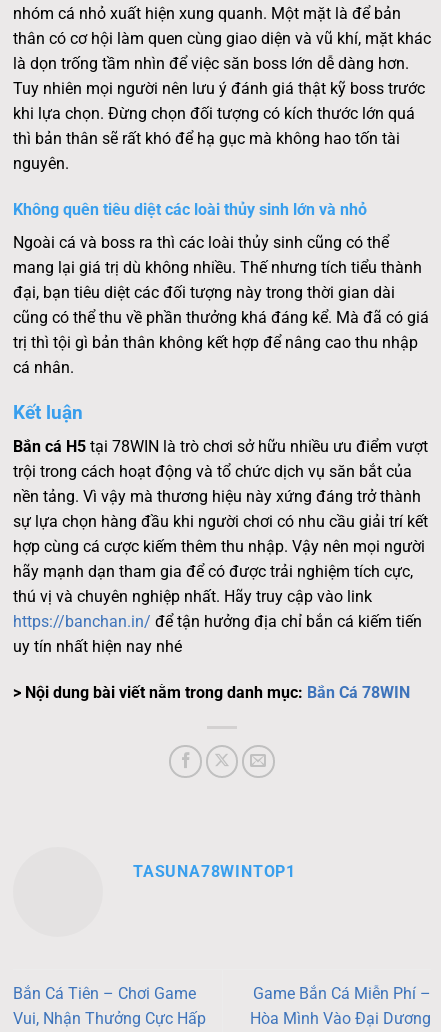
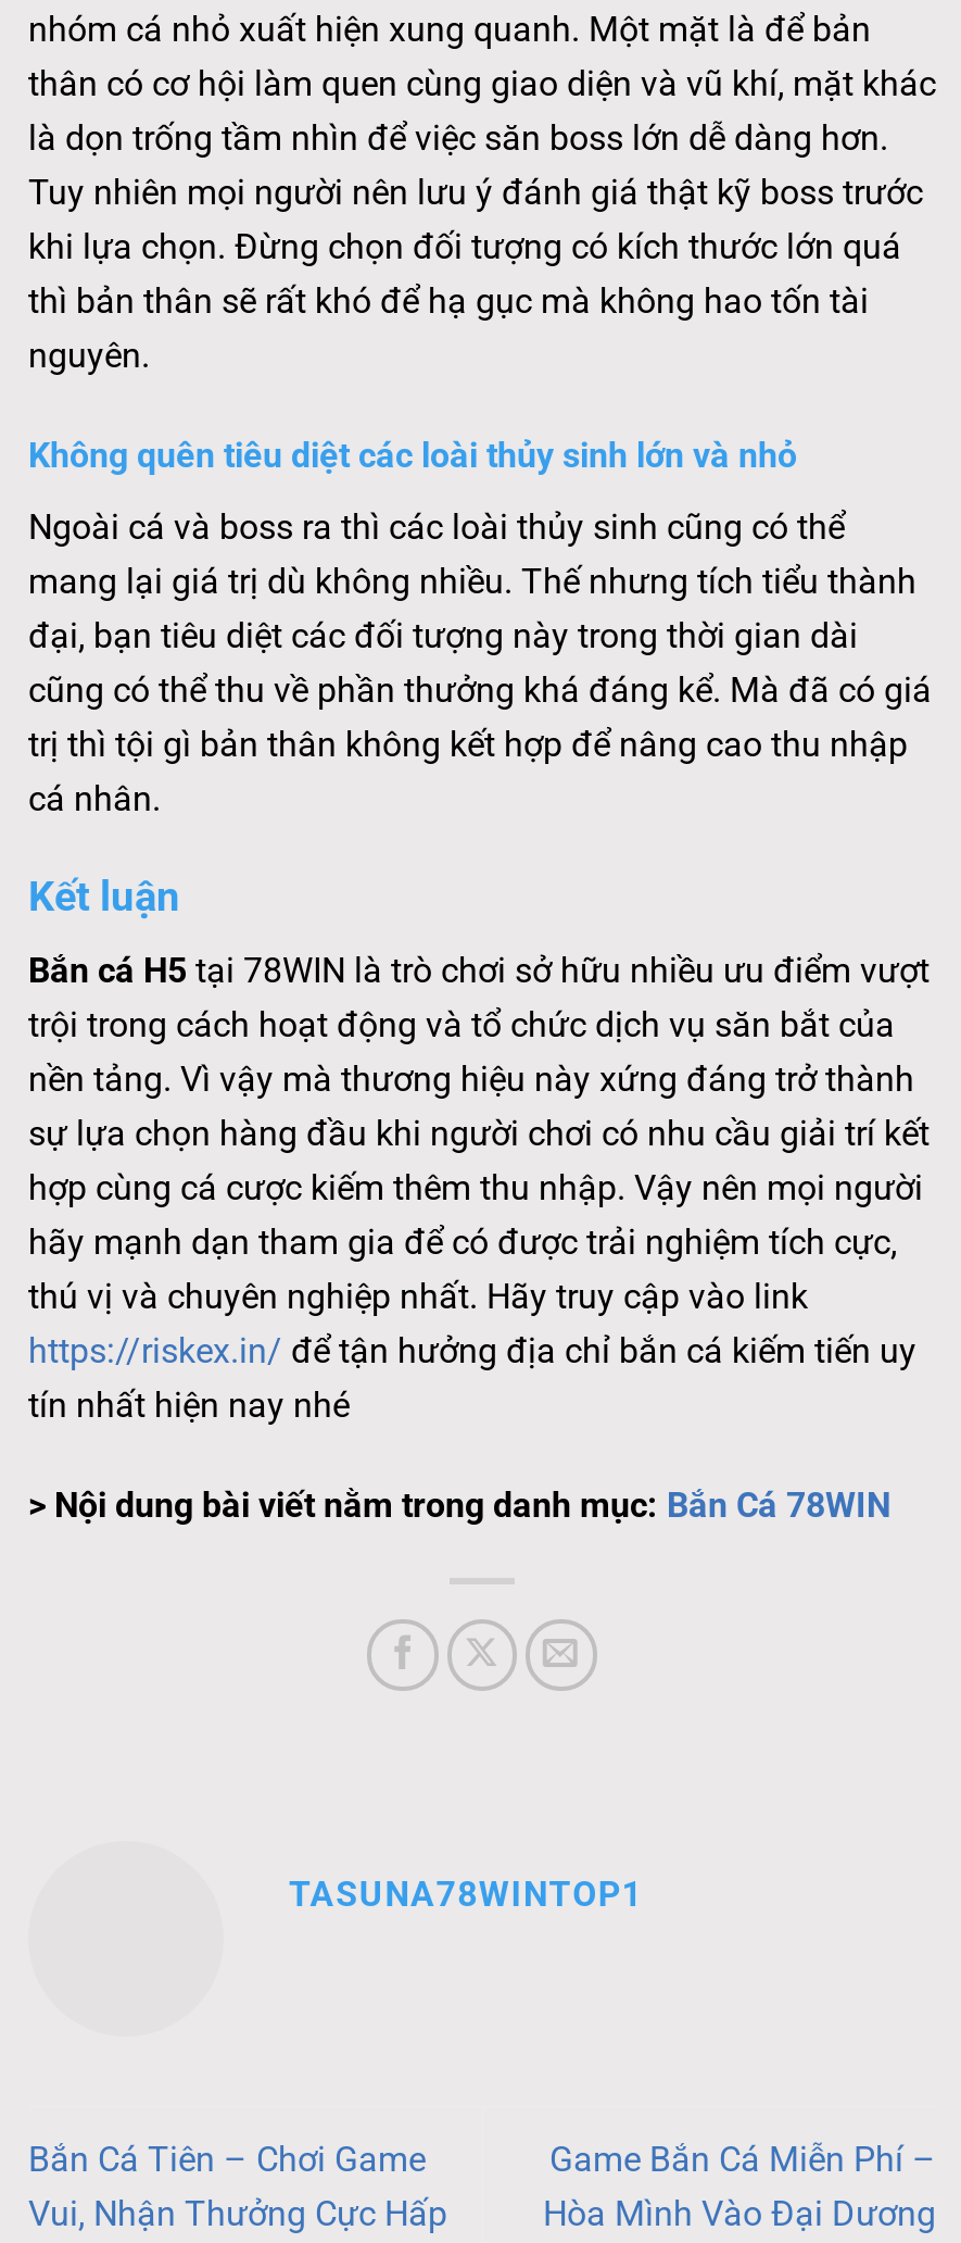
- https://banchan.in/ để tận hưởng địa chỉ bắn cá kiếm tiến
- uy tín nhất hiện nay nhé
+ https://riskex.in/ để tận hưởng địa chỉ bắn cá kiếm tiến uy
+ tín nhất hiện nay nhé
